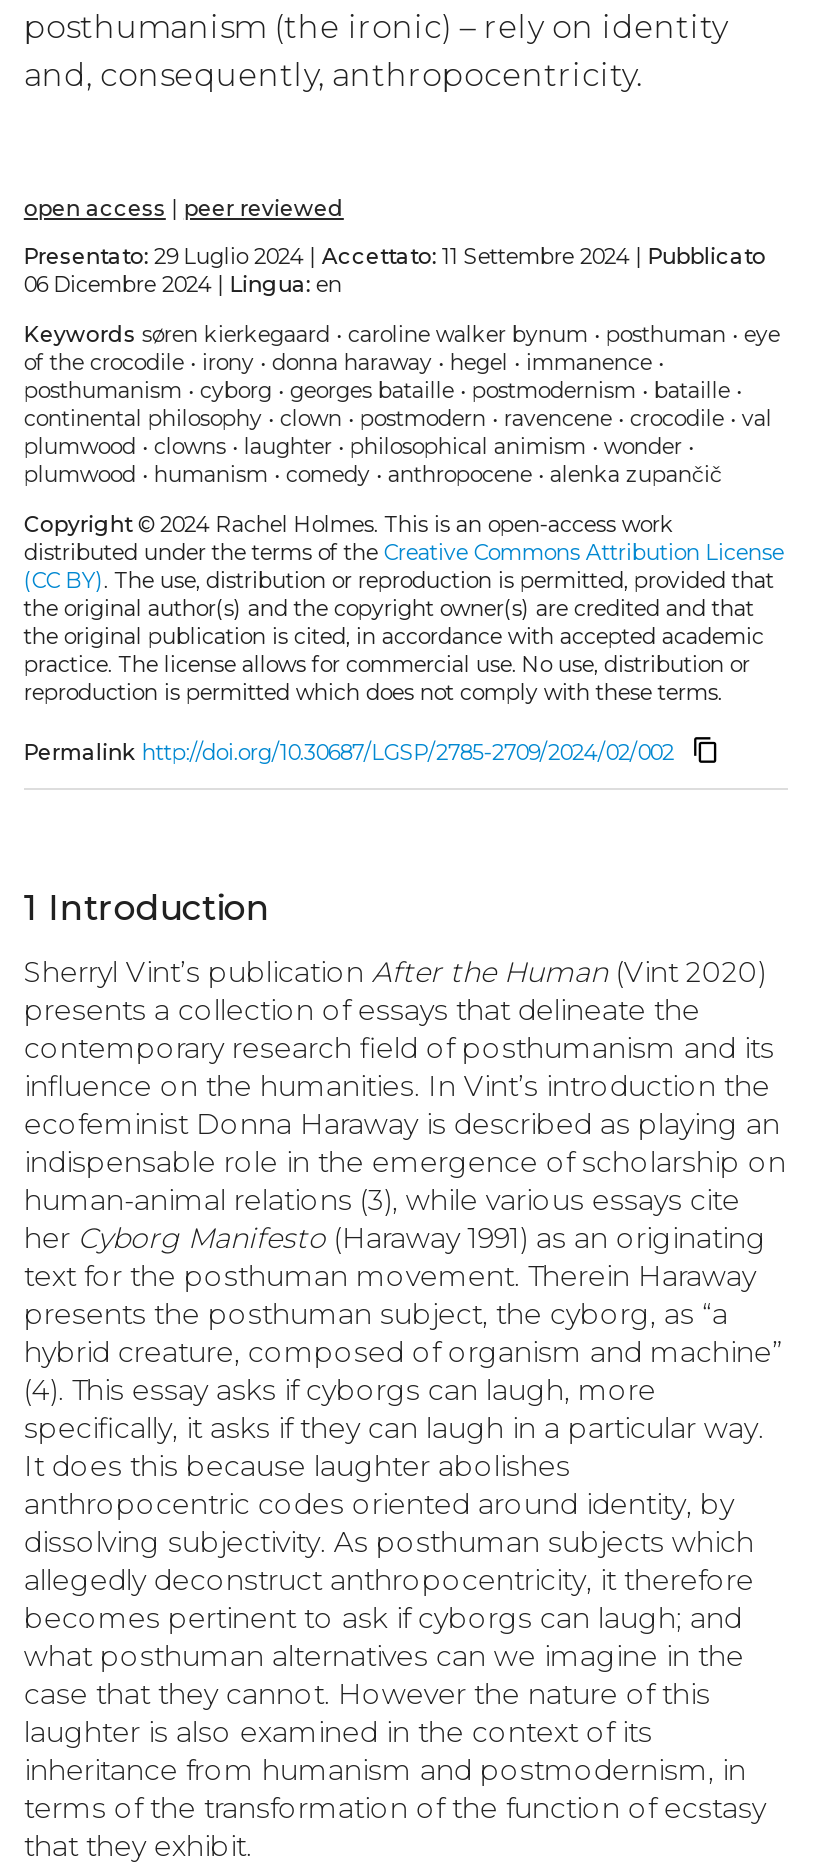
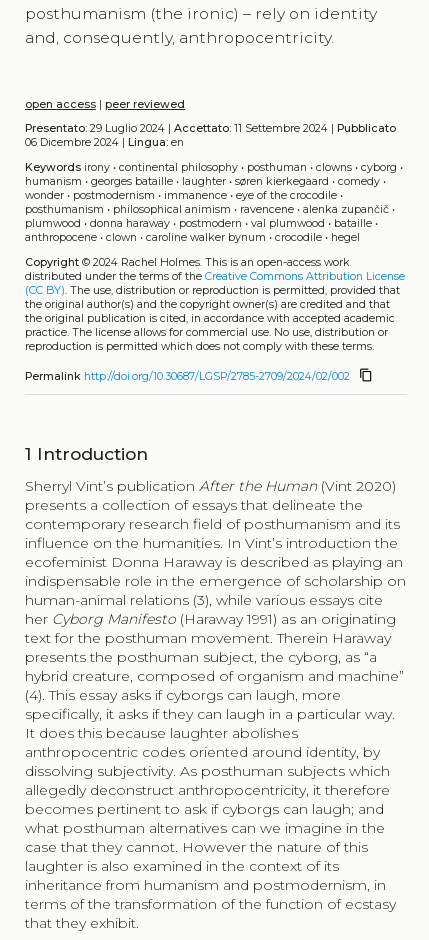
- Keywords søren kierkegaard • caroline walker bynum • posthuman • eye
- of the crocodile • irony • donna haraway • hegel • immanence •
- posthumanism • cyborg • georges bataille • postmodernism • bataille •
- continental philosophy • clown • postmodern • ravencene • crocodile • val
- plumwood • clowns • laughter • philosophical animism • wonder •
- plumwood • humanism • comedy • anthropocene • alenka zupančič
+ Keywords irony • continental philosophy • posthuman • clowns • cyborg •
+ humanism • georges bataille • laughter • søren kierkegaard • comedy •
+ wonder • postmodernism • immanence • eye of the crocodile •
+ posthumanism • philosophical animism • ravencene • alenka zupančič •
+ plumwood • donna haraway • postmodern • val plumwood • bataille •
+ anthropocene • clown • caroline walker bynum • crocodile • hegel
